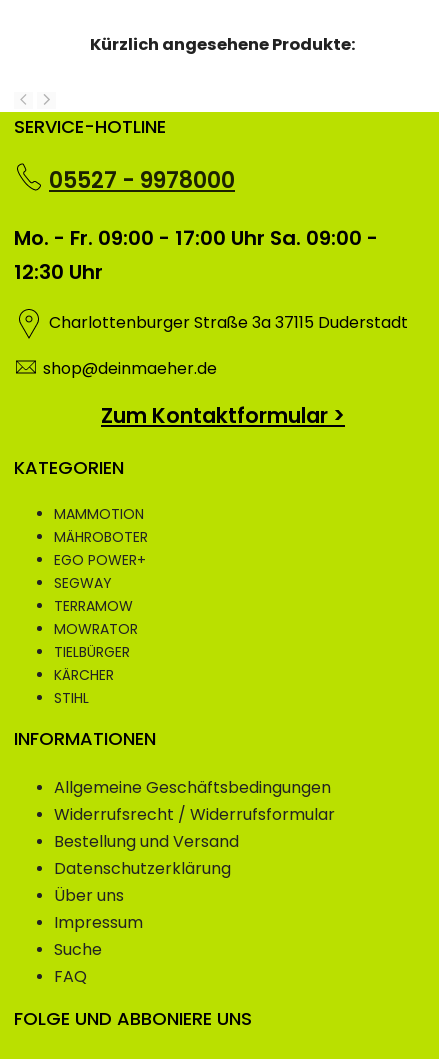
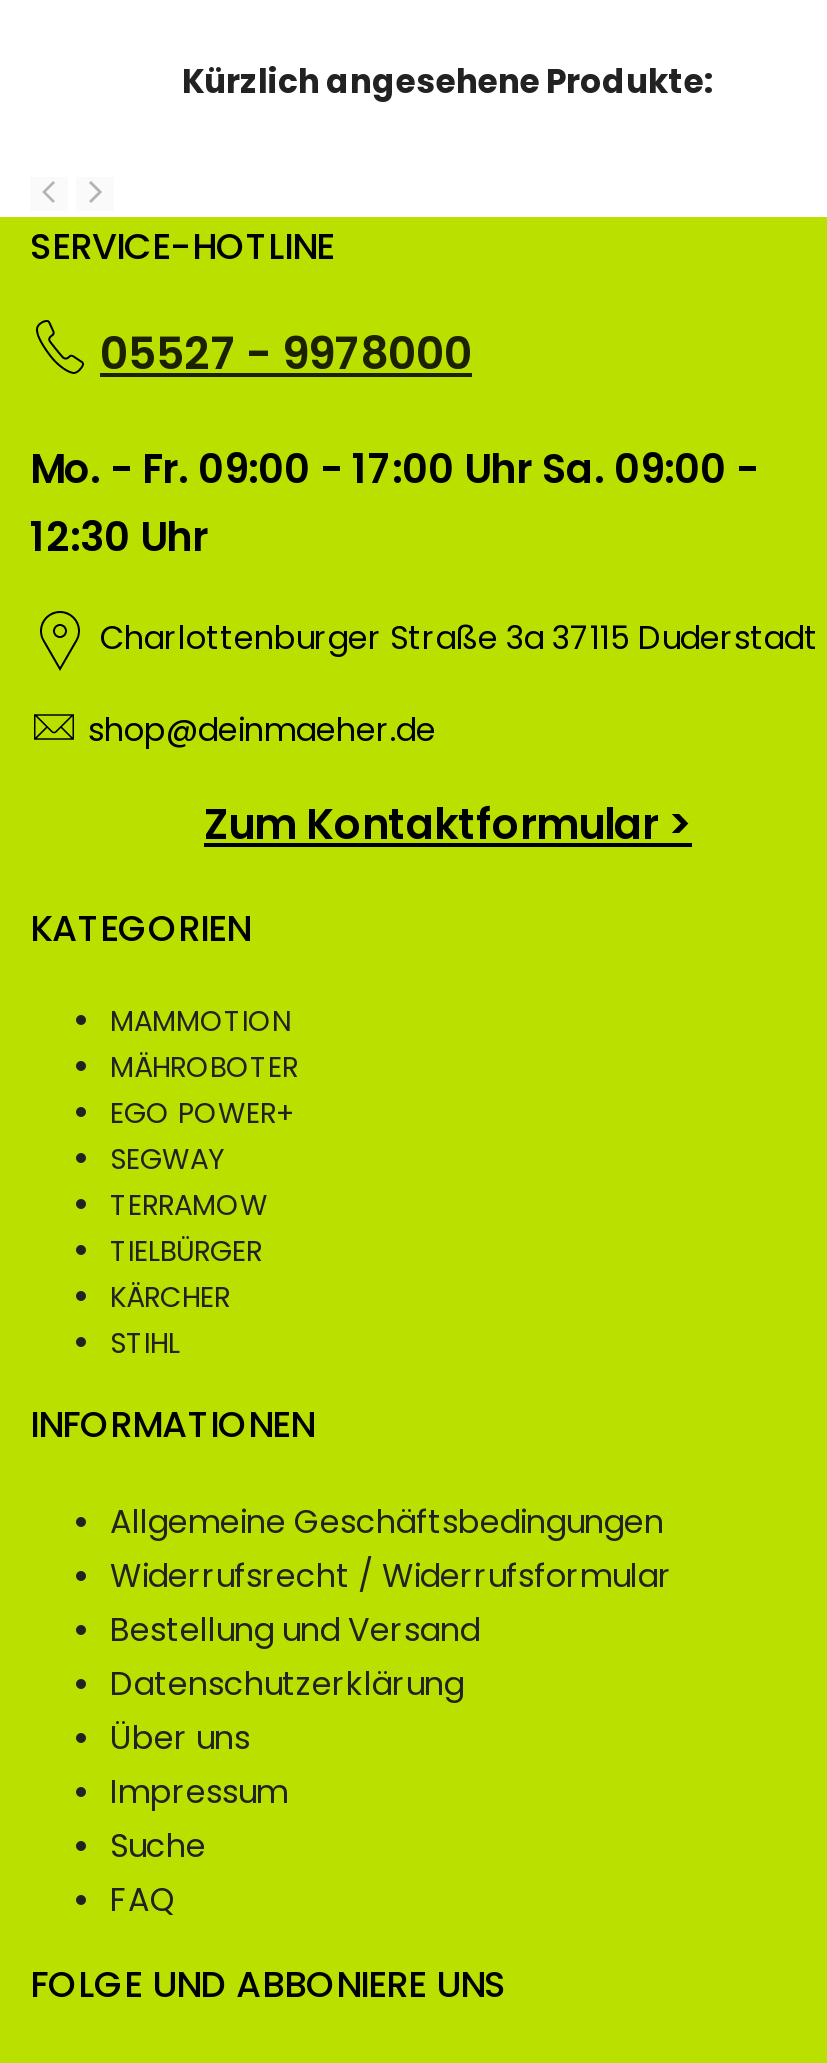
- MOWRATOR
